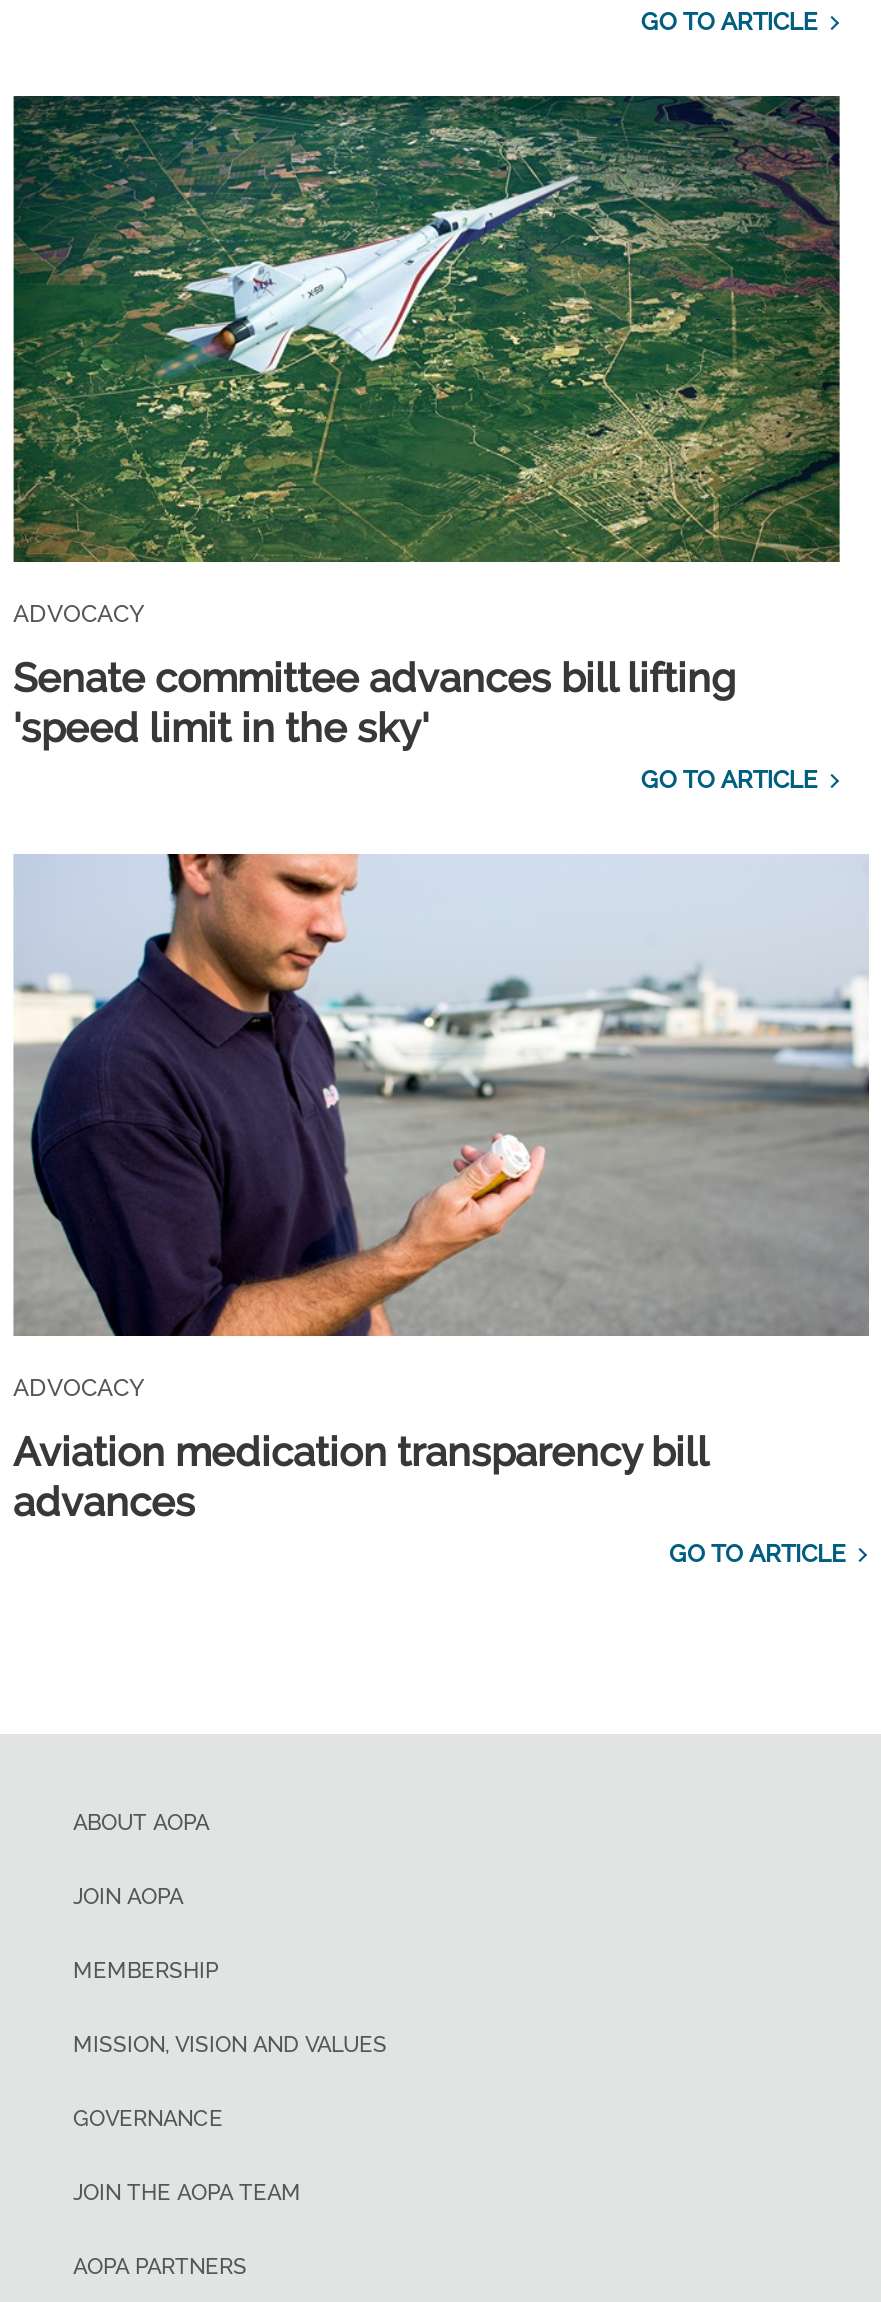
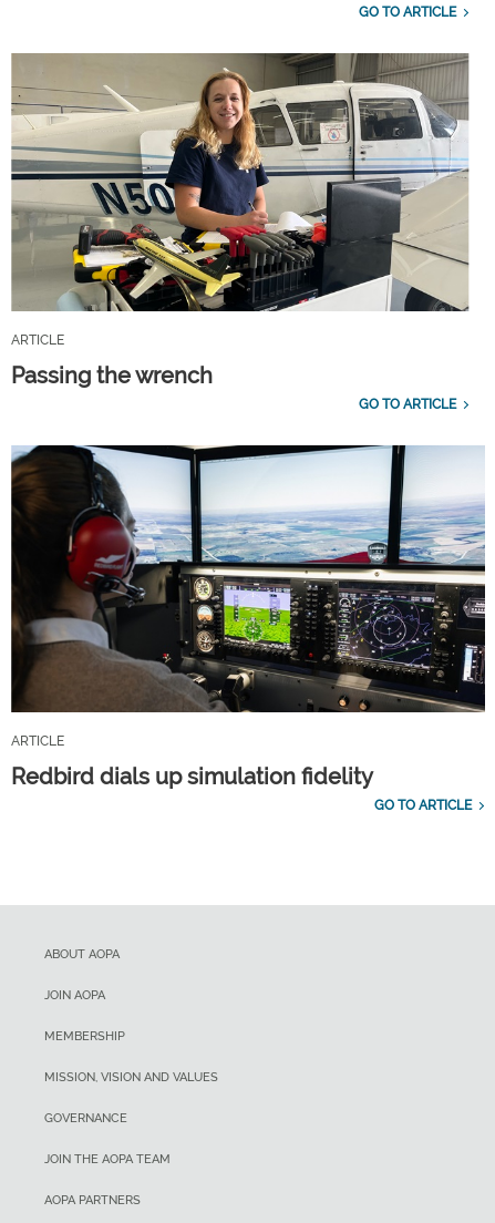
- [image]
- ADVOCACY
+ [image]
+ ARTICLE

- Senate committee advances bill lifting
- 'speed limit in the sky'
+ Passing the wrench

- [image]
- ADVOCACY
+ [image]
+ ARTICLE

- Aviation medication transparency bill
- advances
+ Redbird dials up simulation fidelity
